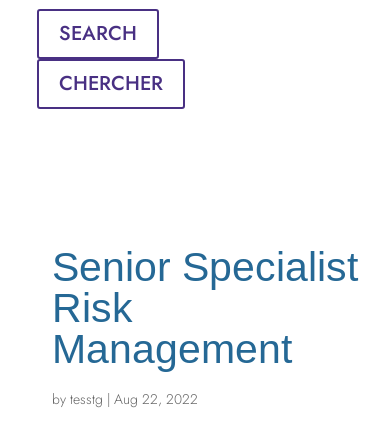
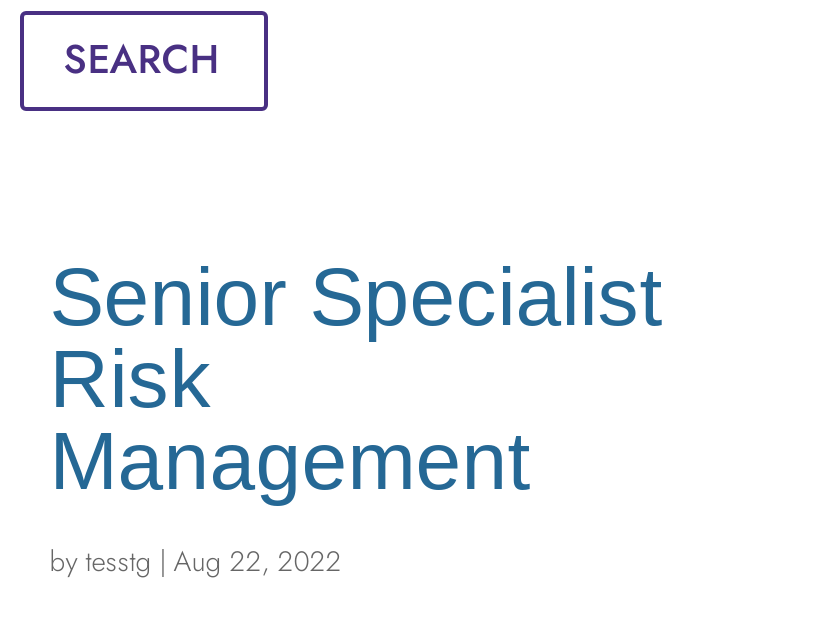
- CHERCHER
